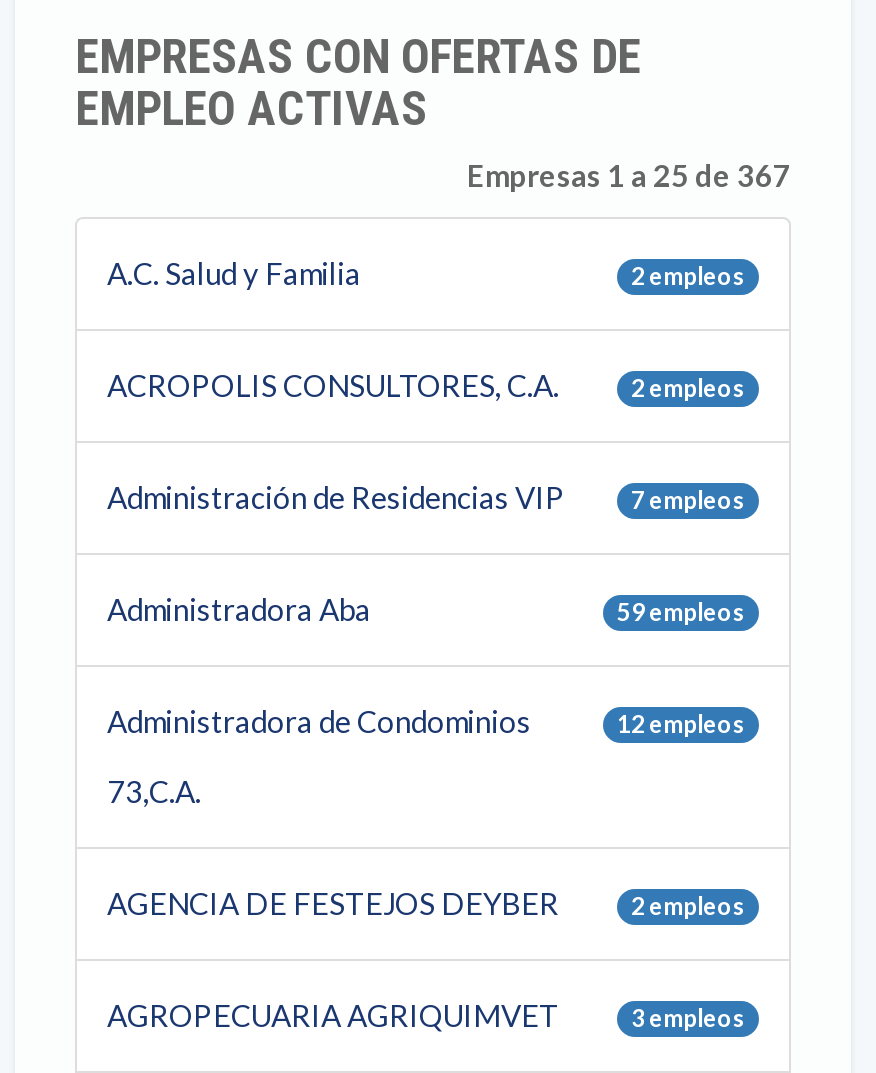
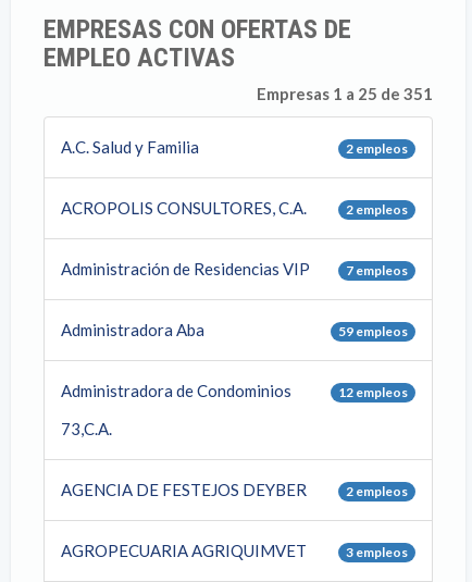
- Empresas 1 a 25 de 367
+ Empresas 1 a 25 de 351
